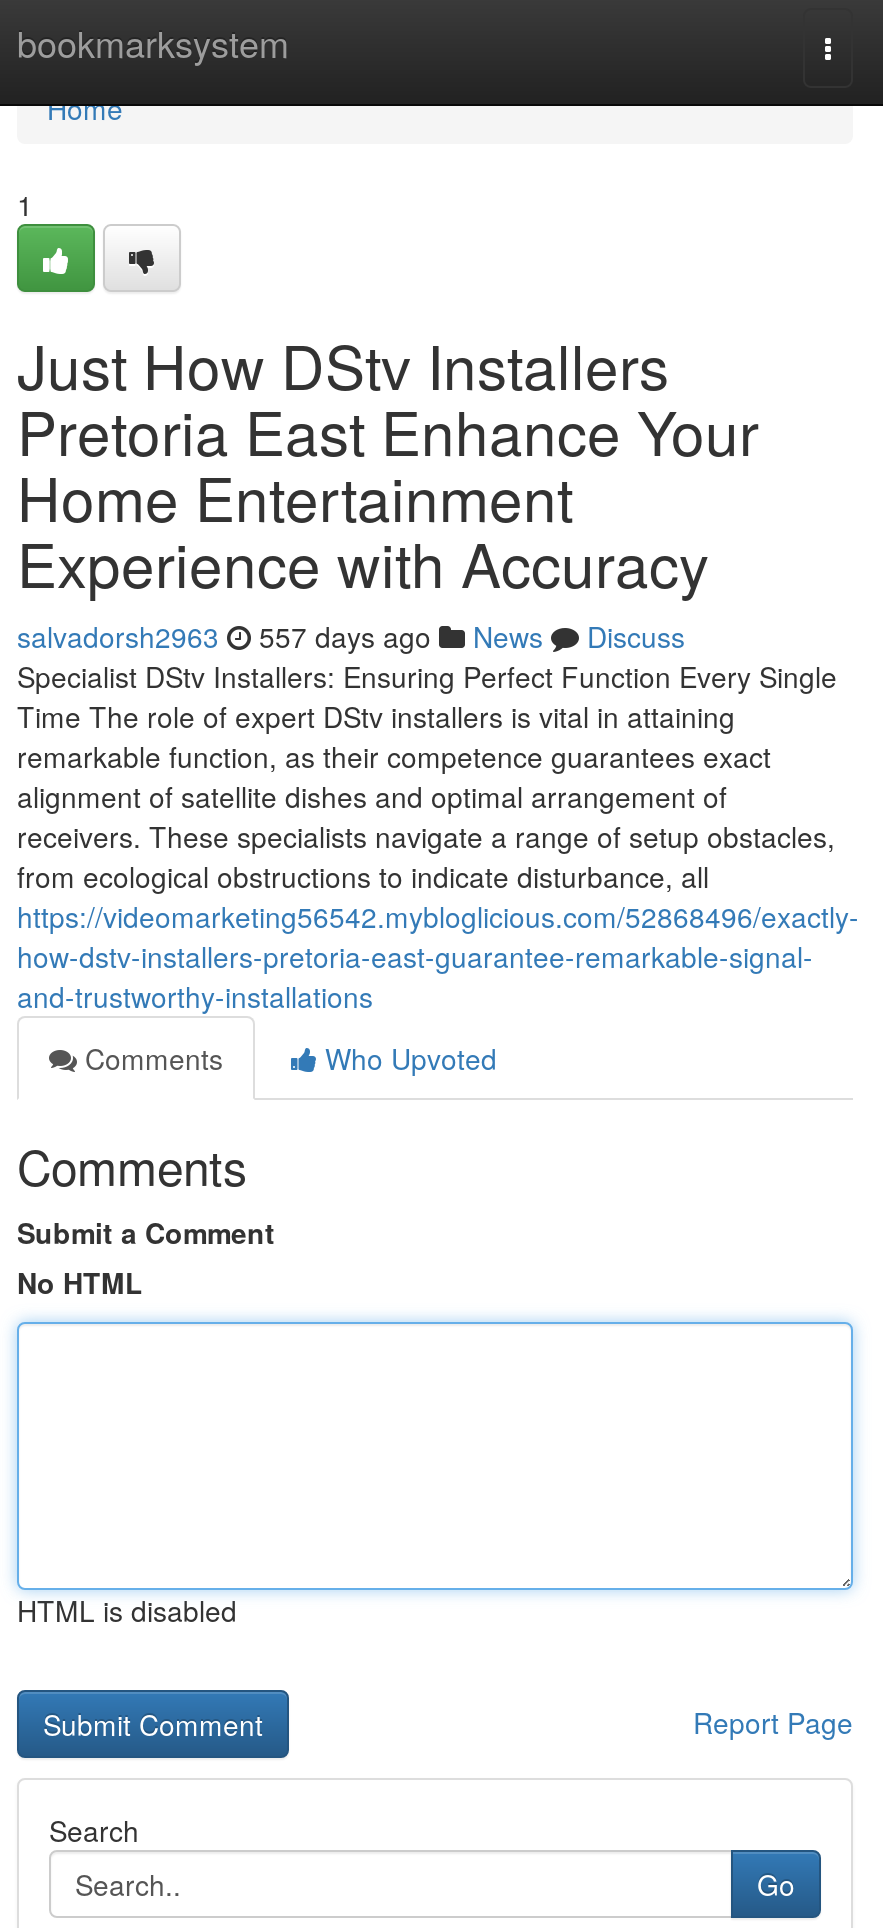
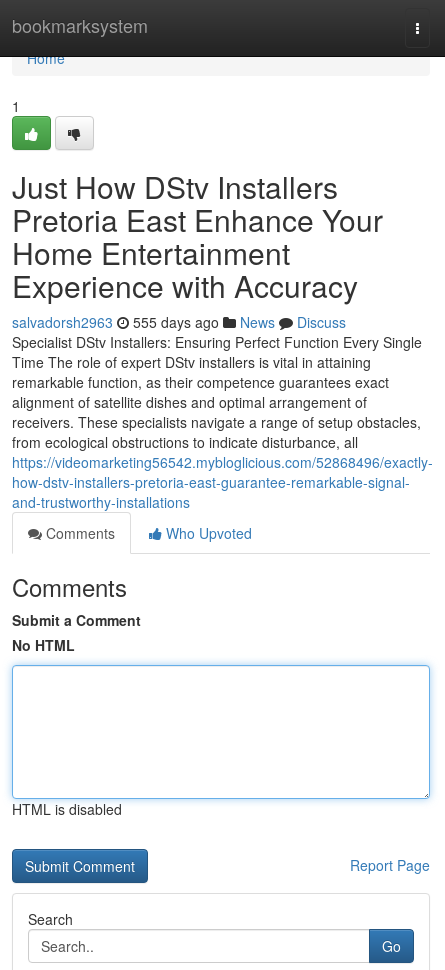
- salvadorsh2963 557 days ago News Discuss
+ salvadorsh2963 555 days ago News Discuss
